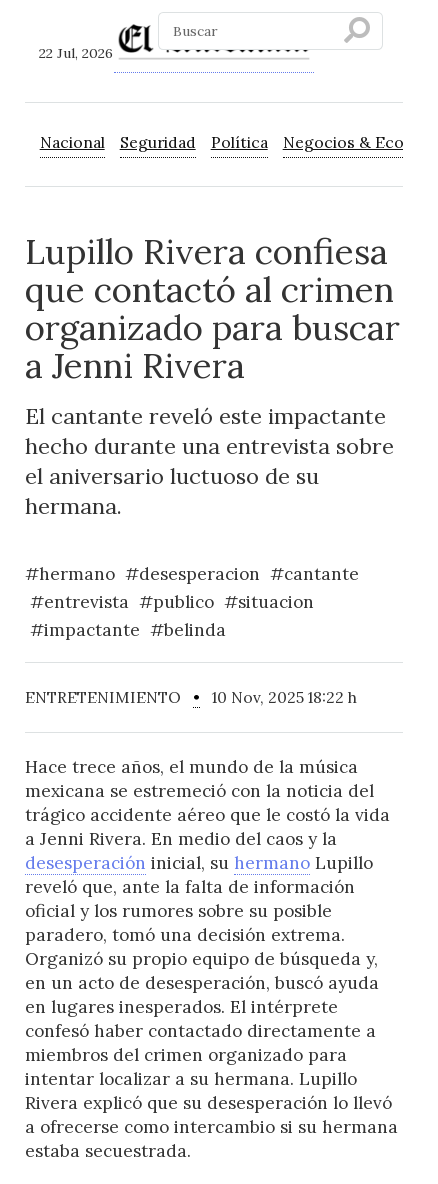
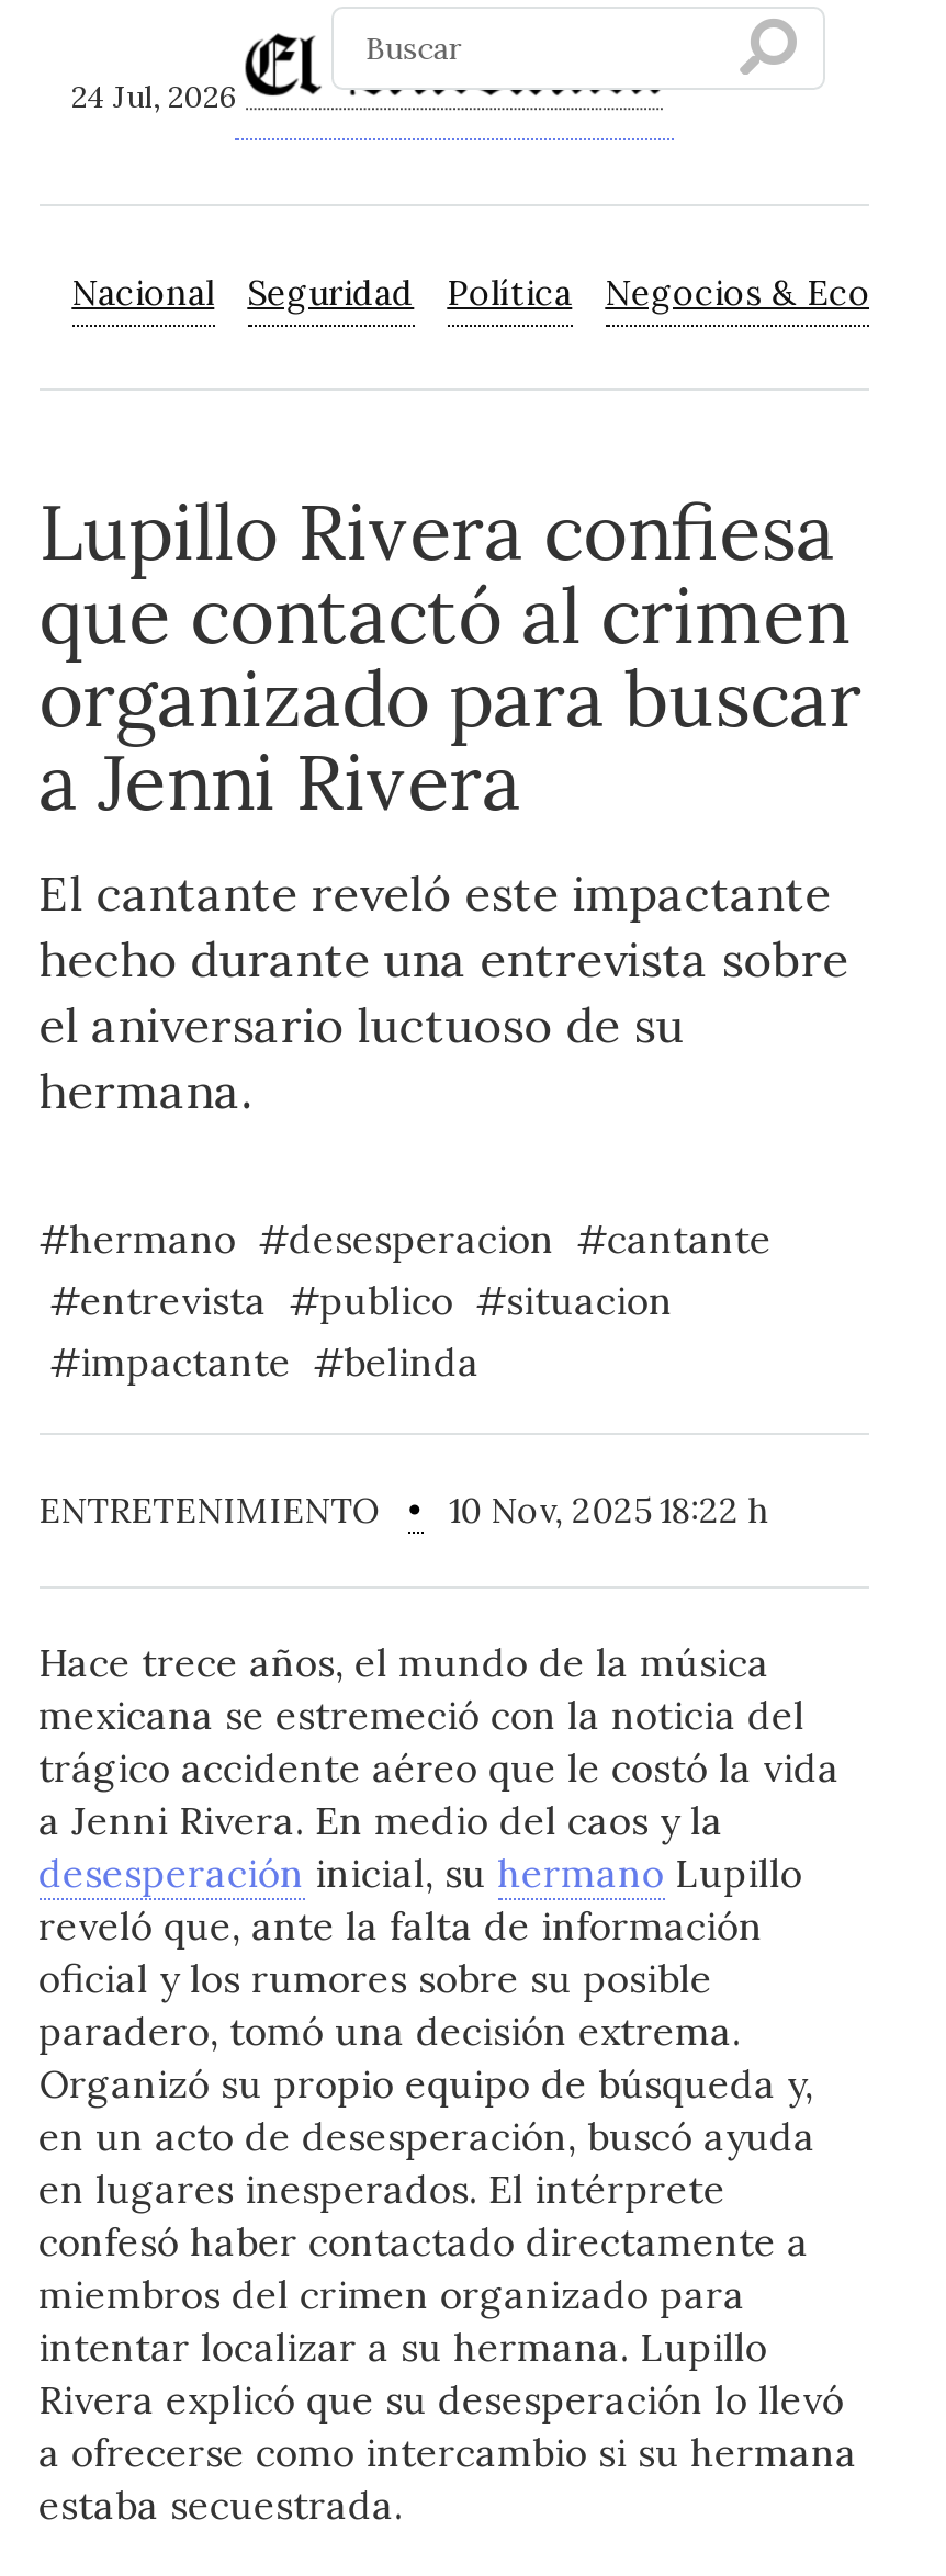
- 22 Jul, 2026
+ 24 Jul, 2026
